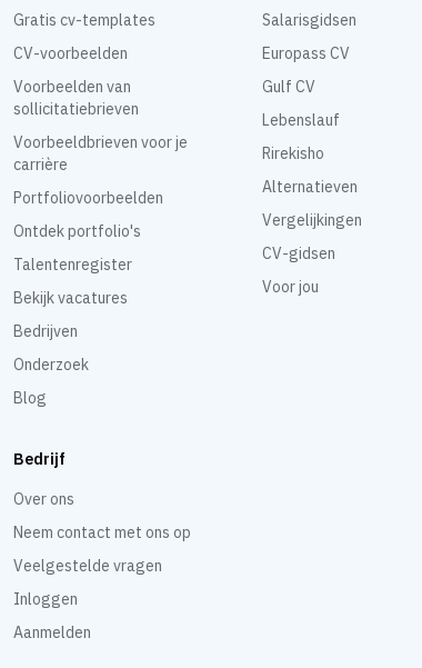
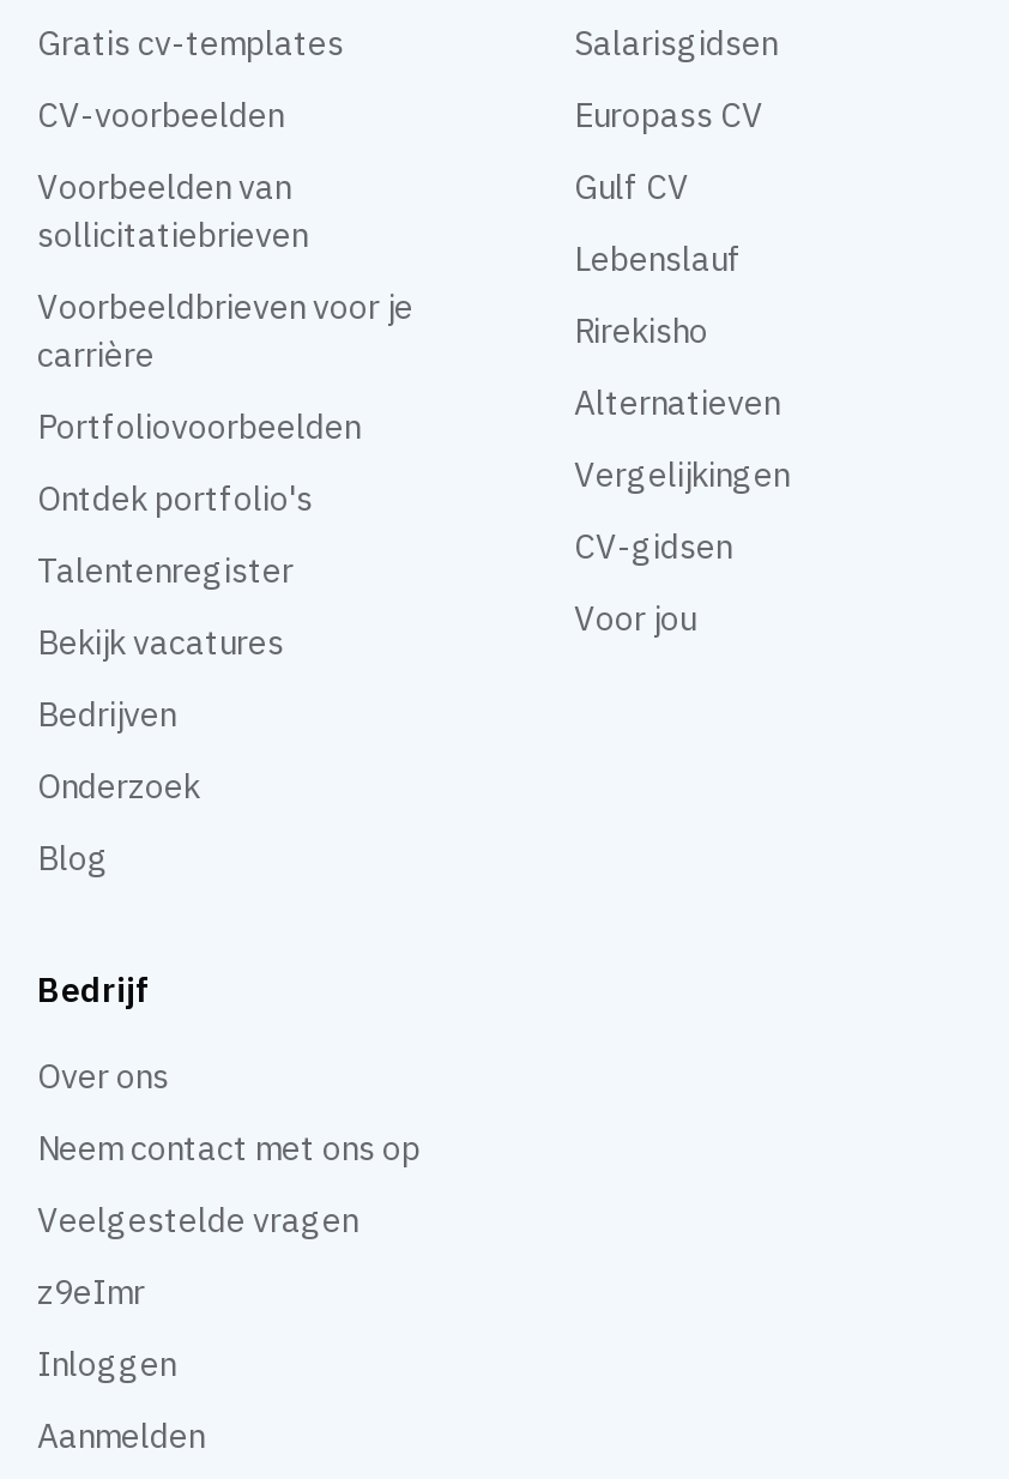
+ z9eImr
